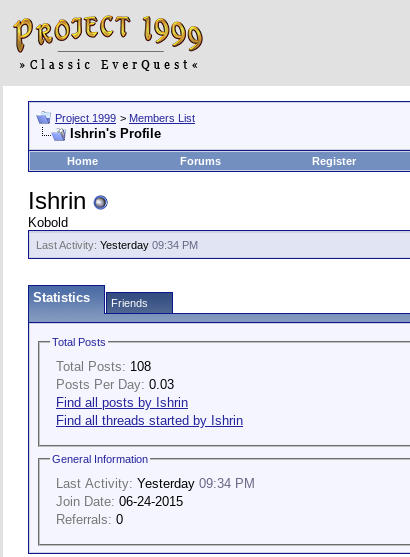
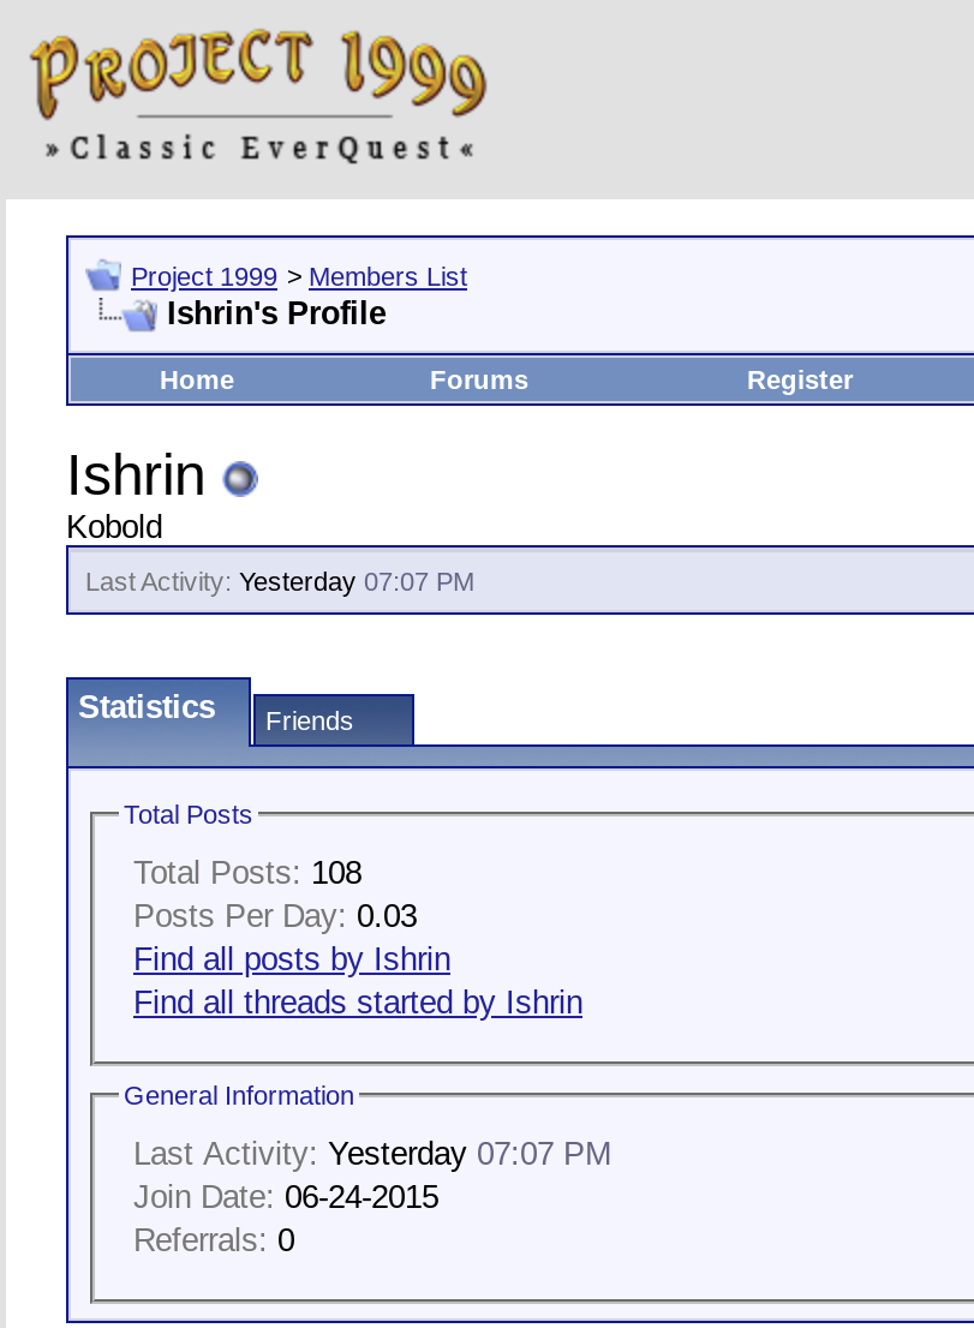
- Last Activity: Yesterday 09:34 PM
+ Last Activity: Yesterday 07:07 PM

- Last Activity: Yesterday 09:34 PM
+ Last Activity: Yesterday 07:07 PM
